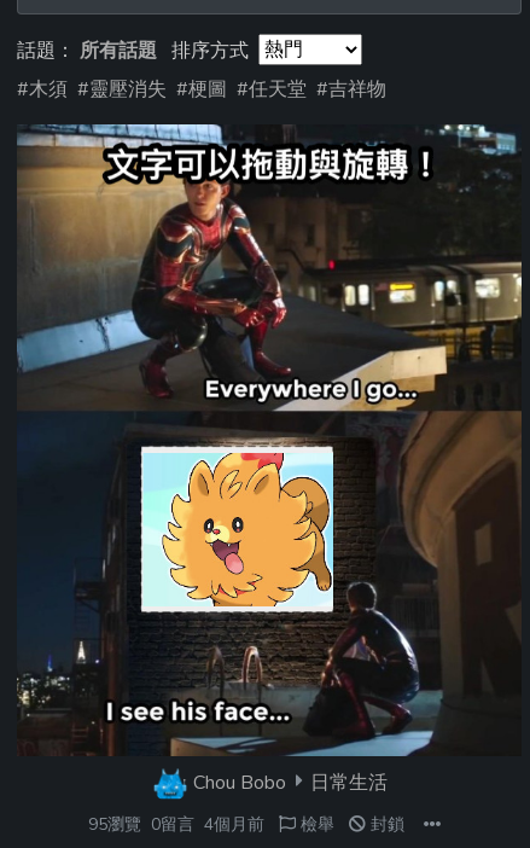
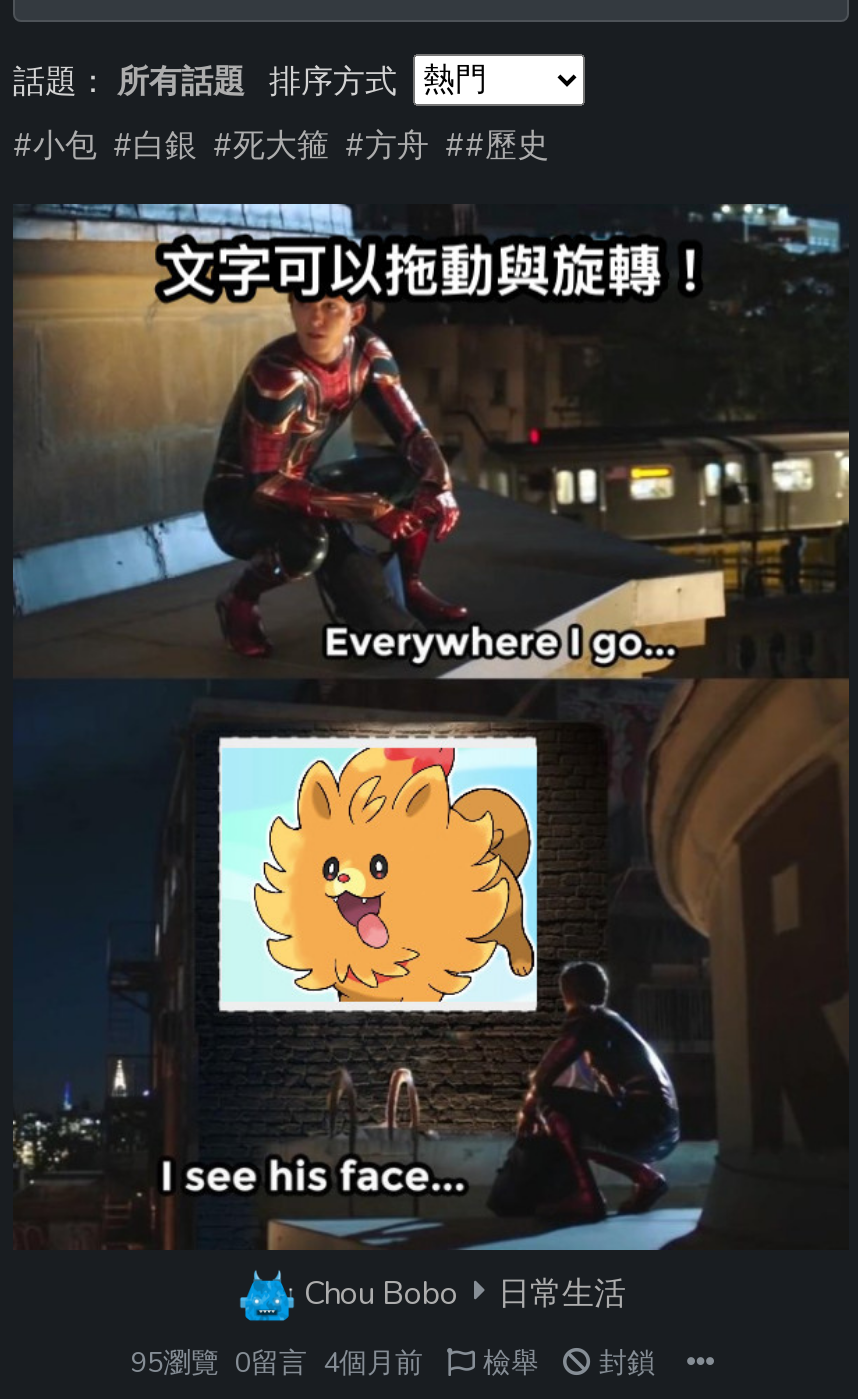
- #木須 #靈壓消失 #梗圖 #任天堂 #吉祥物
+ #小包 #白銀 #死大箍 #方舟 ##歷史
